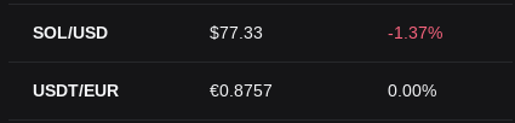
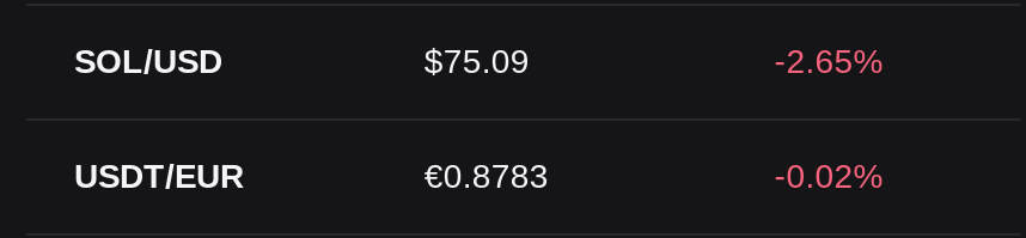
- $77.33
+ $75.09

- -1.37%
+ -2.65%

- €0.8757
+ €0.8783

- 0.00%
+ -0.02%
